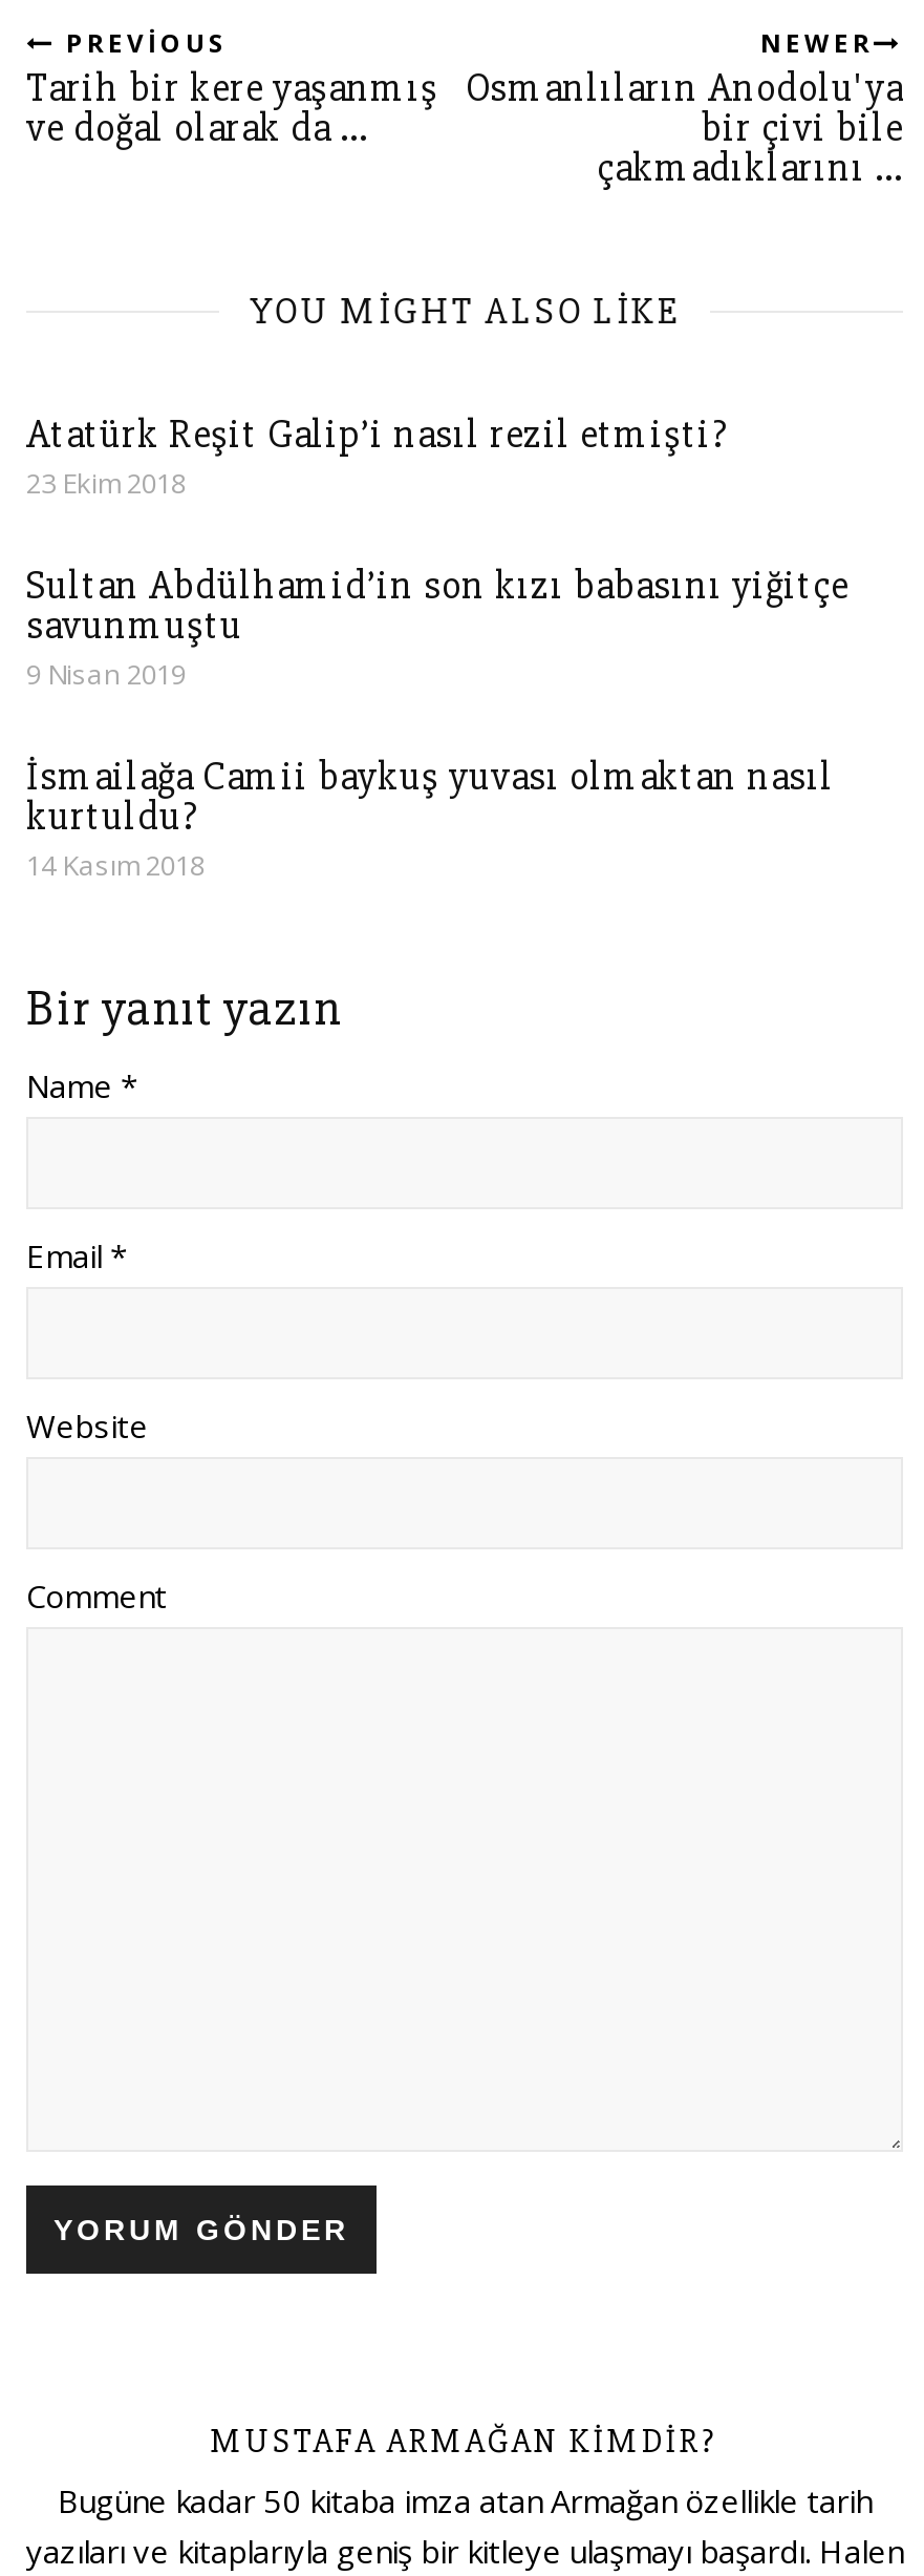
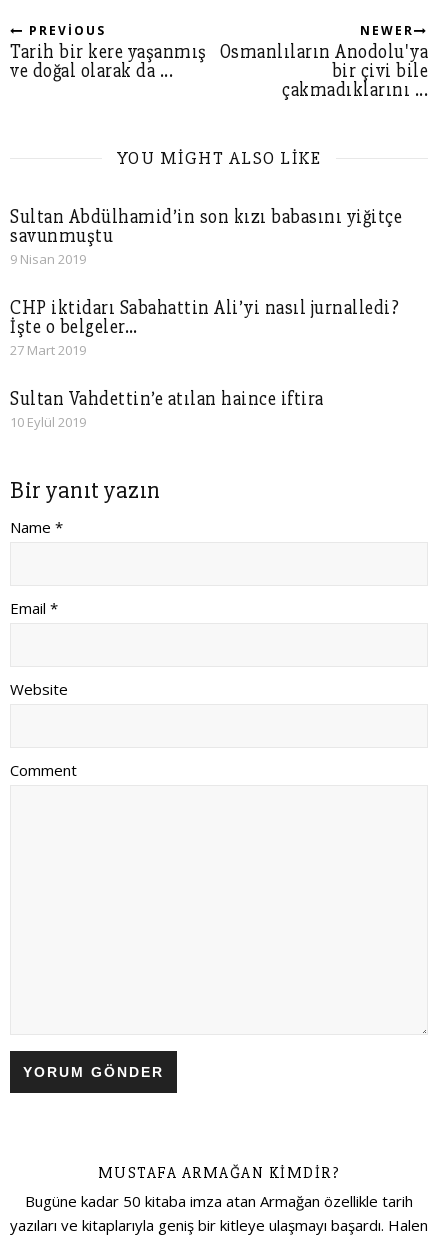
- Atatürk Reşit Galip’i nasıl rezil etmişti?
- 23 Ekim 2018

moved up: Sultan Abdülhamid’in son kızı babasını yiğitçe | savunmuştu | 9 Nisan 2019

- İsmailağa Camii baykuş yuvası olmaktan nasıl
- kurtuldu?
- 14 Kasım 2018
+ CHP iktidarı Sabahattin Ali’yi nasıl jurnalledi?
+ İşte o belgeler…
+ 27 Mart 2019
+ Sultan Vahdettin’e atılan haince iftira
+ 10 Eylül 2019
